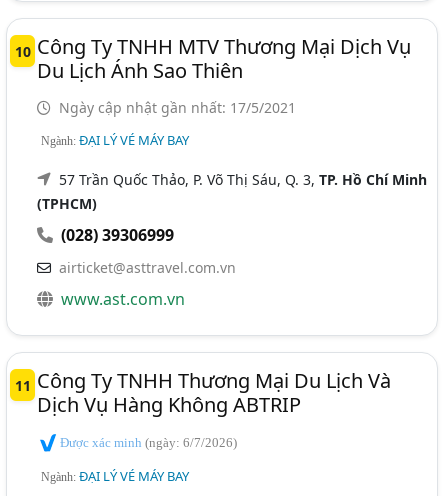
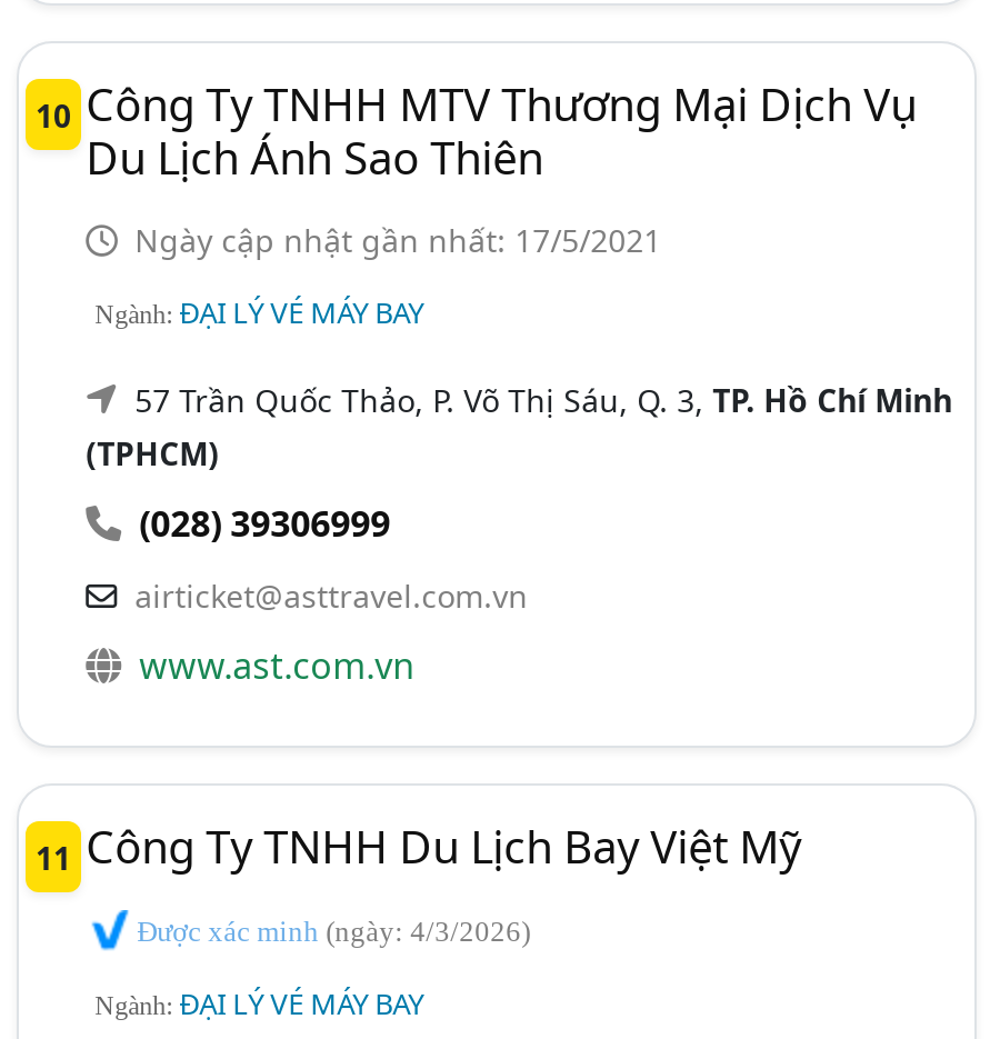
- 11 Công Ty TNHH Thương Mại Du Lịch Và
- Dịch Vụ Hàng Không ABTRIP
+ 11 Công Ty TNHH Du Lịch Bay Việt Mỹ

- Được xác minh (ngày: 6/7/2026)
+ Được xác minh (ngày: 4/3/2026)
